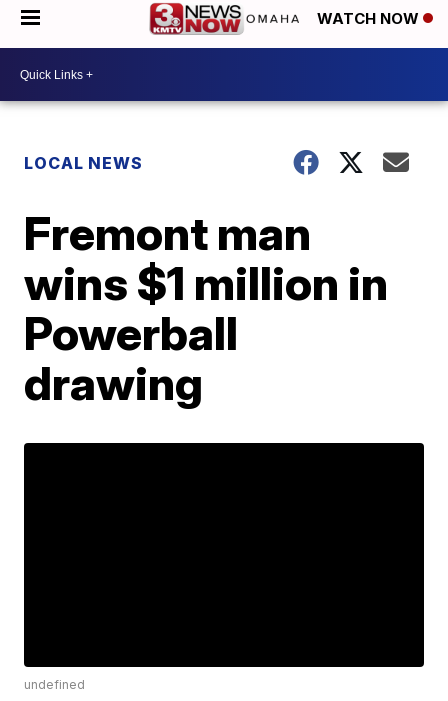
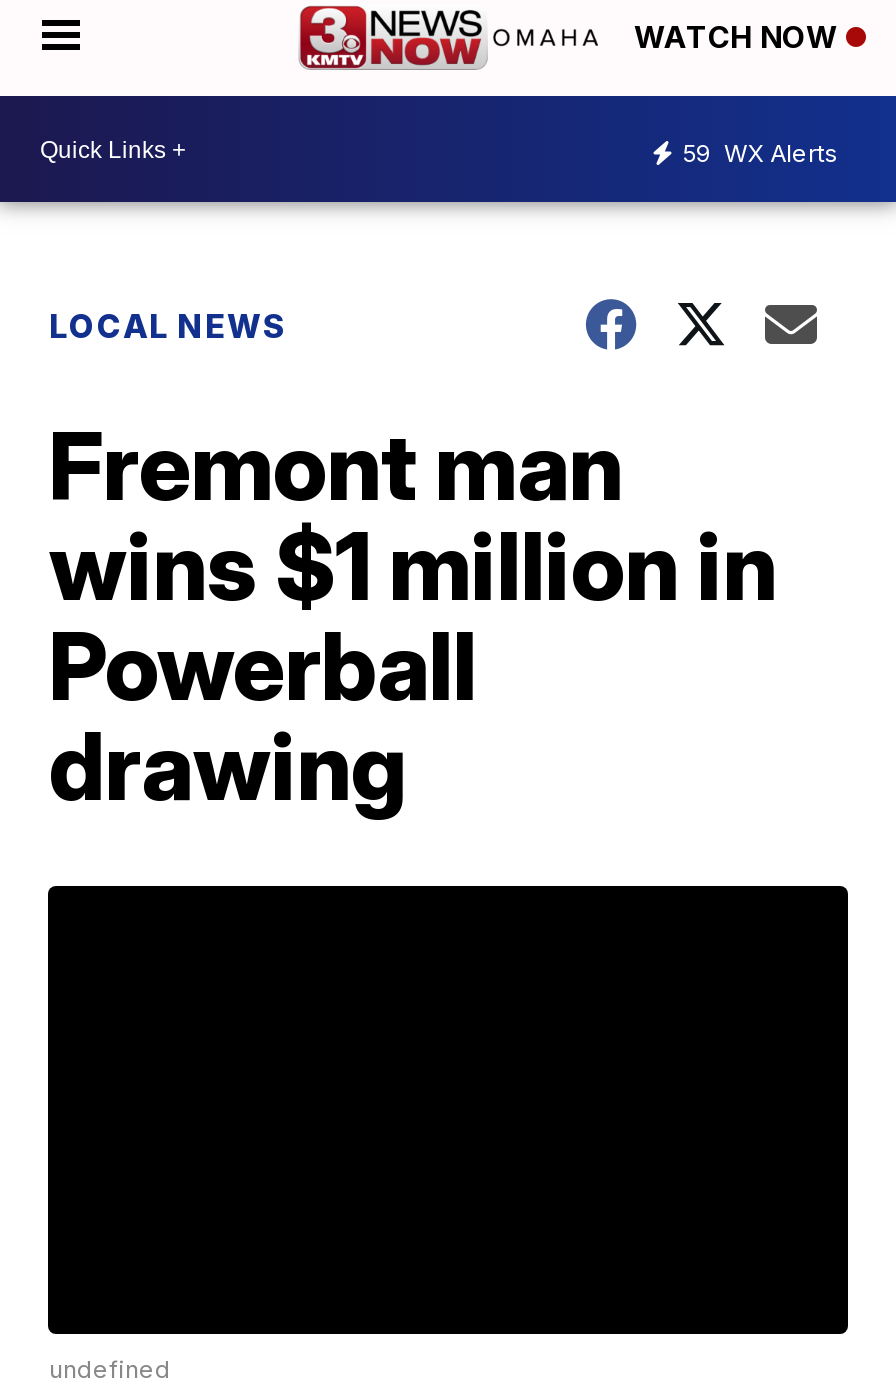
+ 59 WX Alerts
